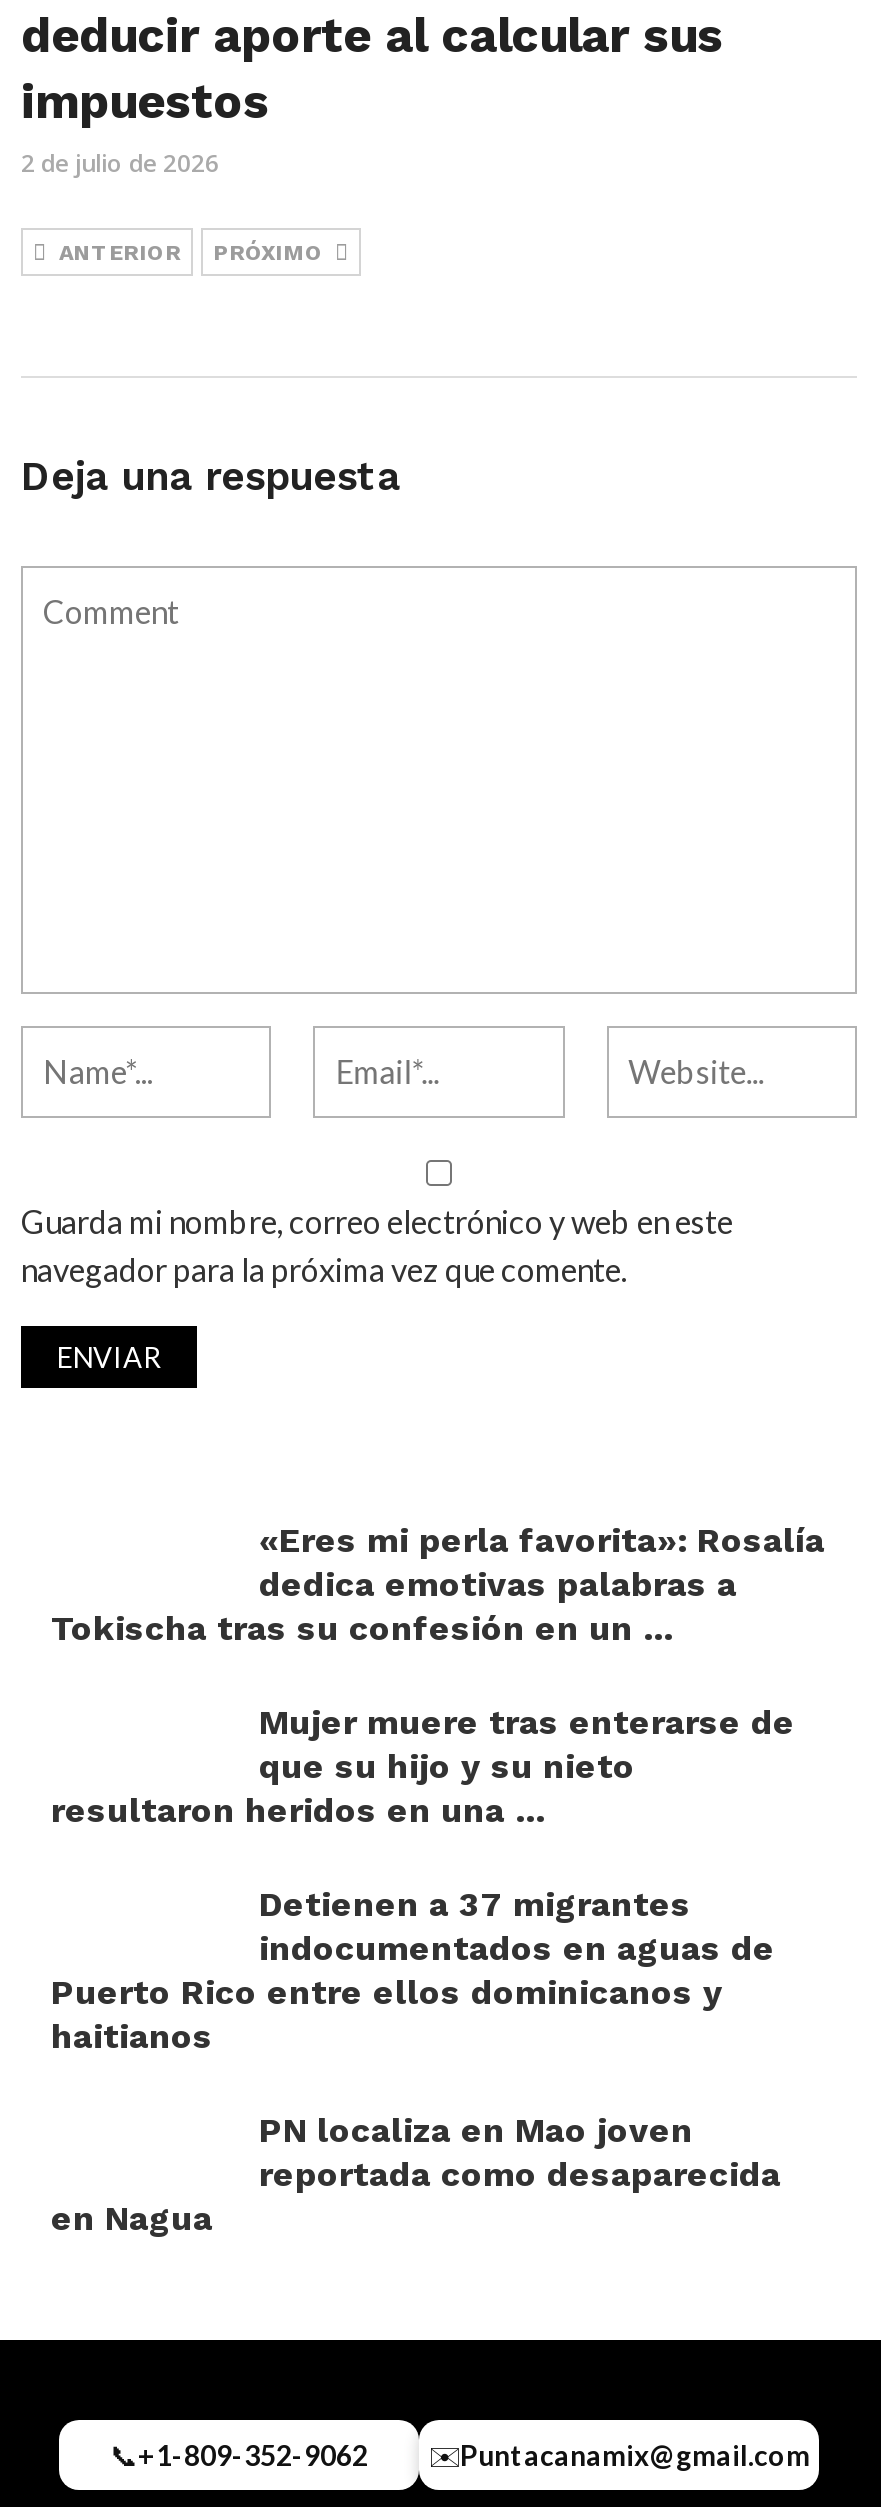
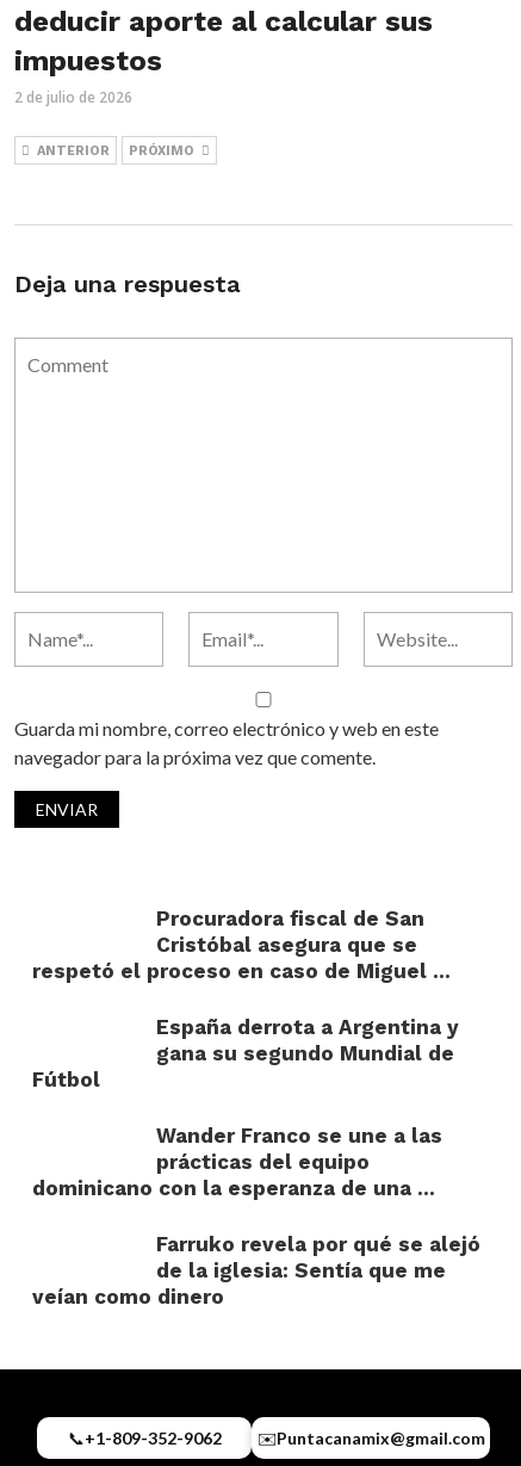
- «Eres mi perla favorita»: Rosalía
- dedica emotivas palabras a
- Tokischa tras su confesión en un ...
+ Procuradora fiscal de San
+ Cristóbal asegura que se
+ respetó el proceso en caso de Miguel ...

- Mujer muere tras enterarse de
- que su hijo y su nieto
- resultaron heridos en una ...
+ España derrota a Argentina y
+ gana su segundo Mundial de
+ Fútbol

- Detienen a 37 migrantes
- indocumentados en aguas de
- Puerto Rico entre ellos dominicanos y
- haitianos
+ Wander Franco se une a las
+ prácticas del equipo
+ dominicano con la esperanza de una ...

- PN localiza en Mao joven
- reportada como desaparecida
- en Nagua
+ Farruko revela por qué se alejó
+ de la iglesia: Sentía que me
+ veían como dinero
